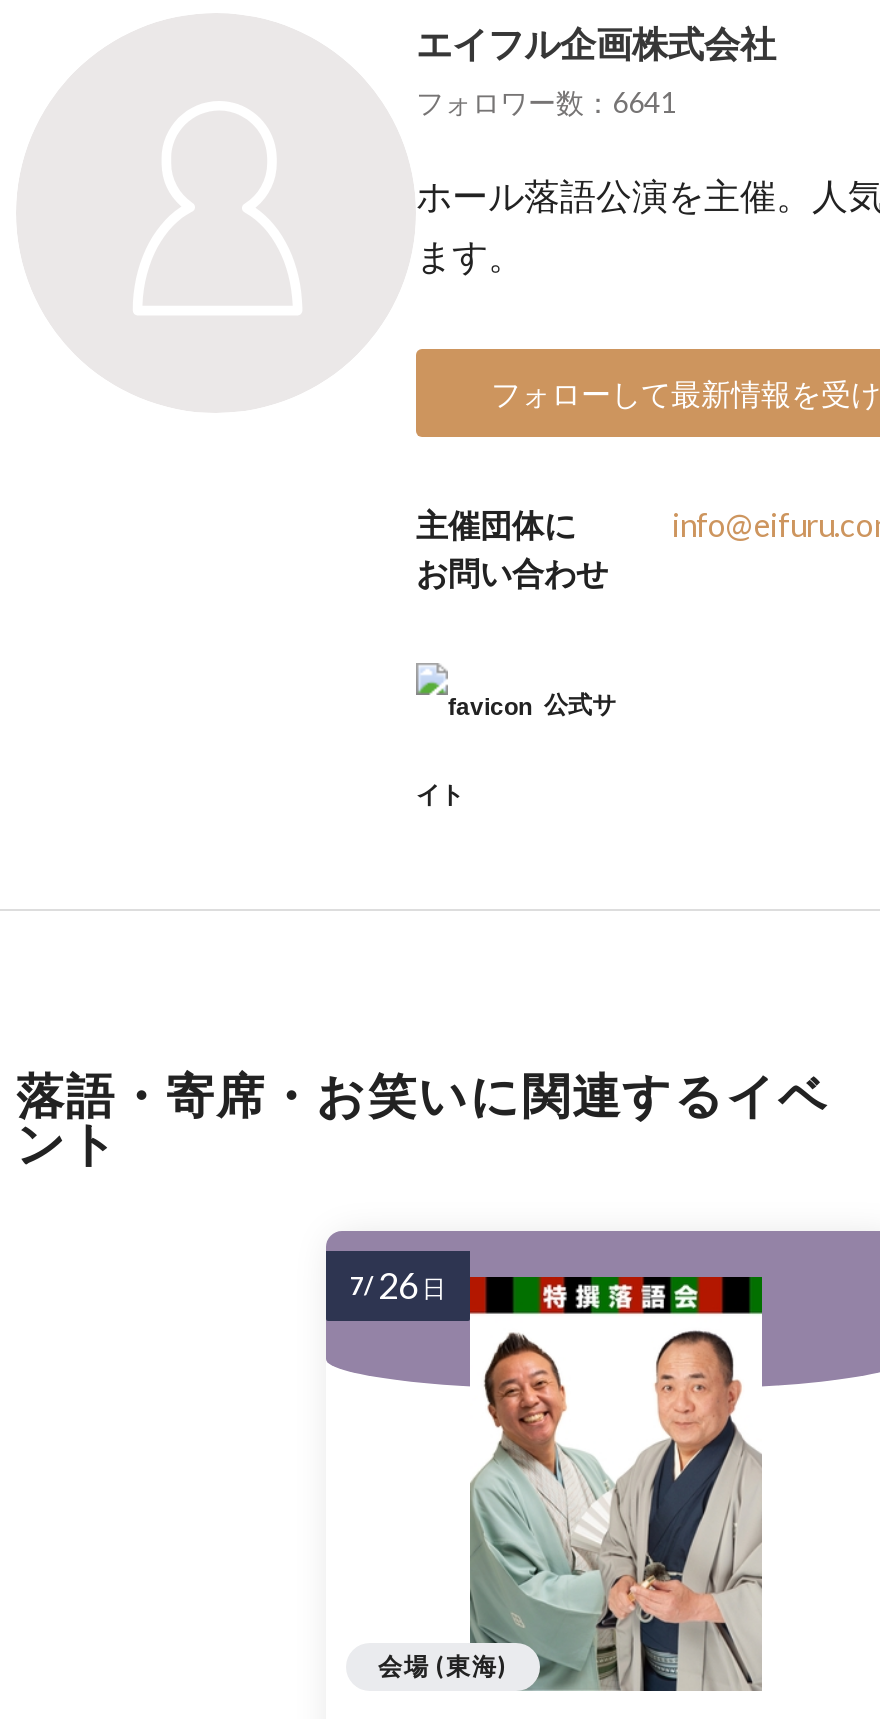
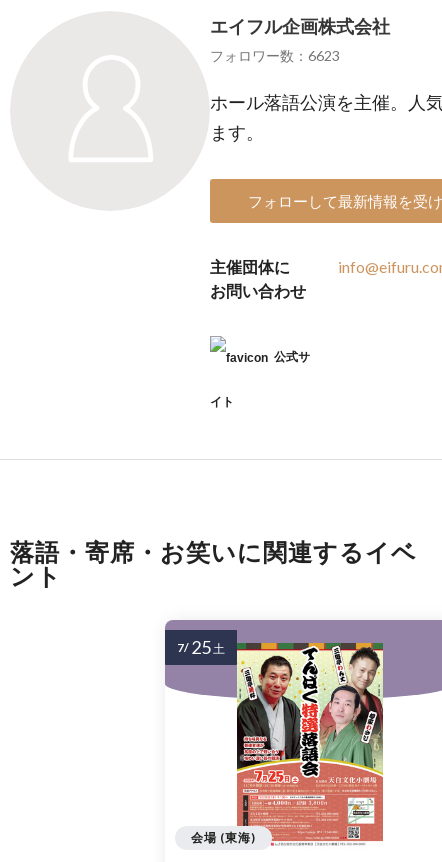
- フォロワー数：6641
+ フォロワー数：6623

- [image]
- 7/ 26 日
+ [image]
+ 7/ 25 土
